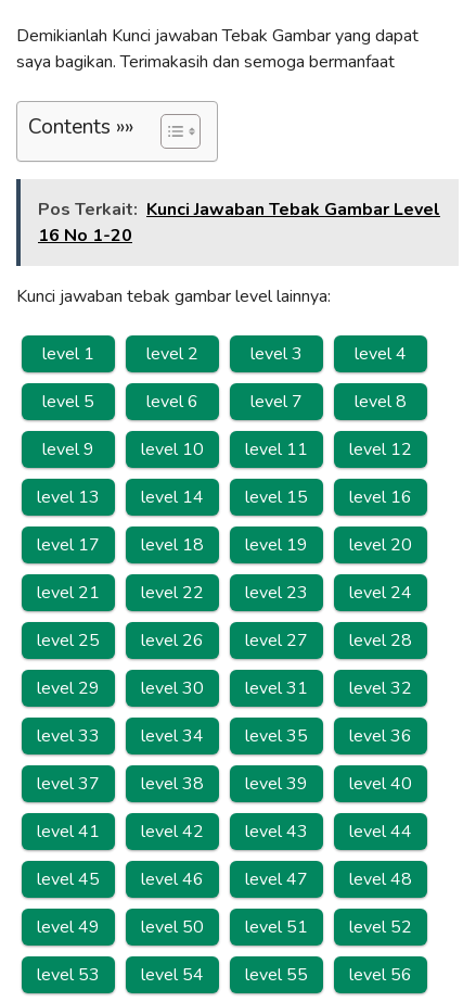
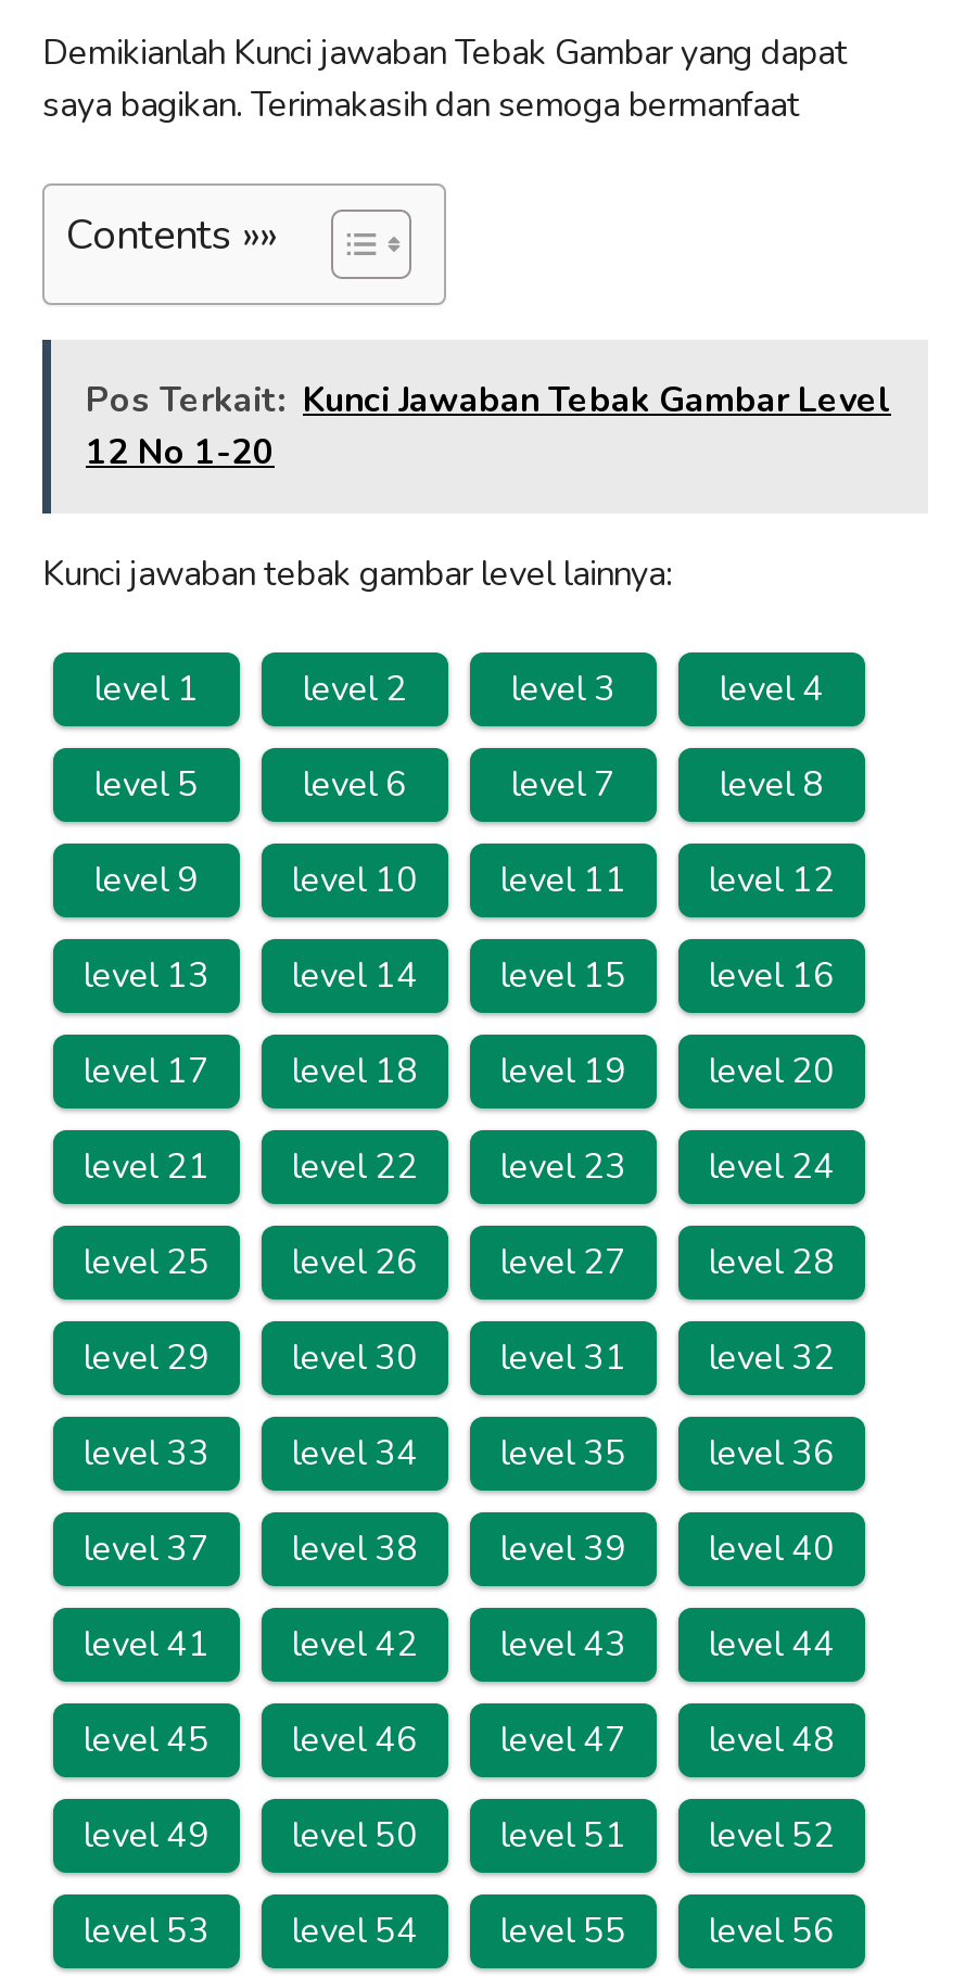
- 16 No 1-20
+ 12 No 1-20
